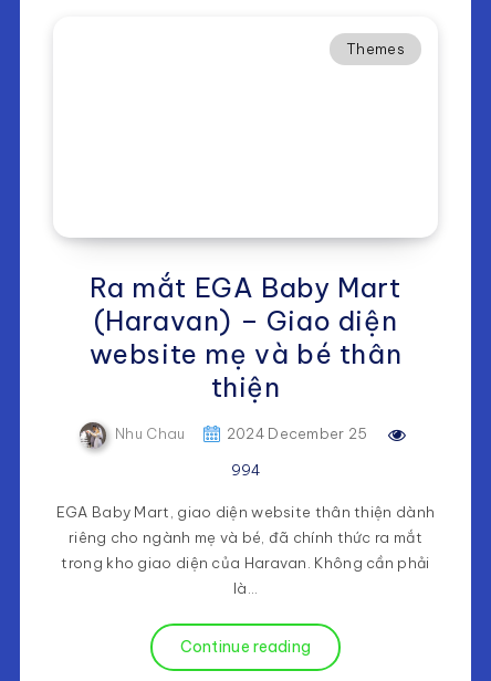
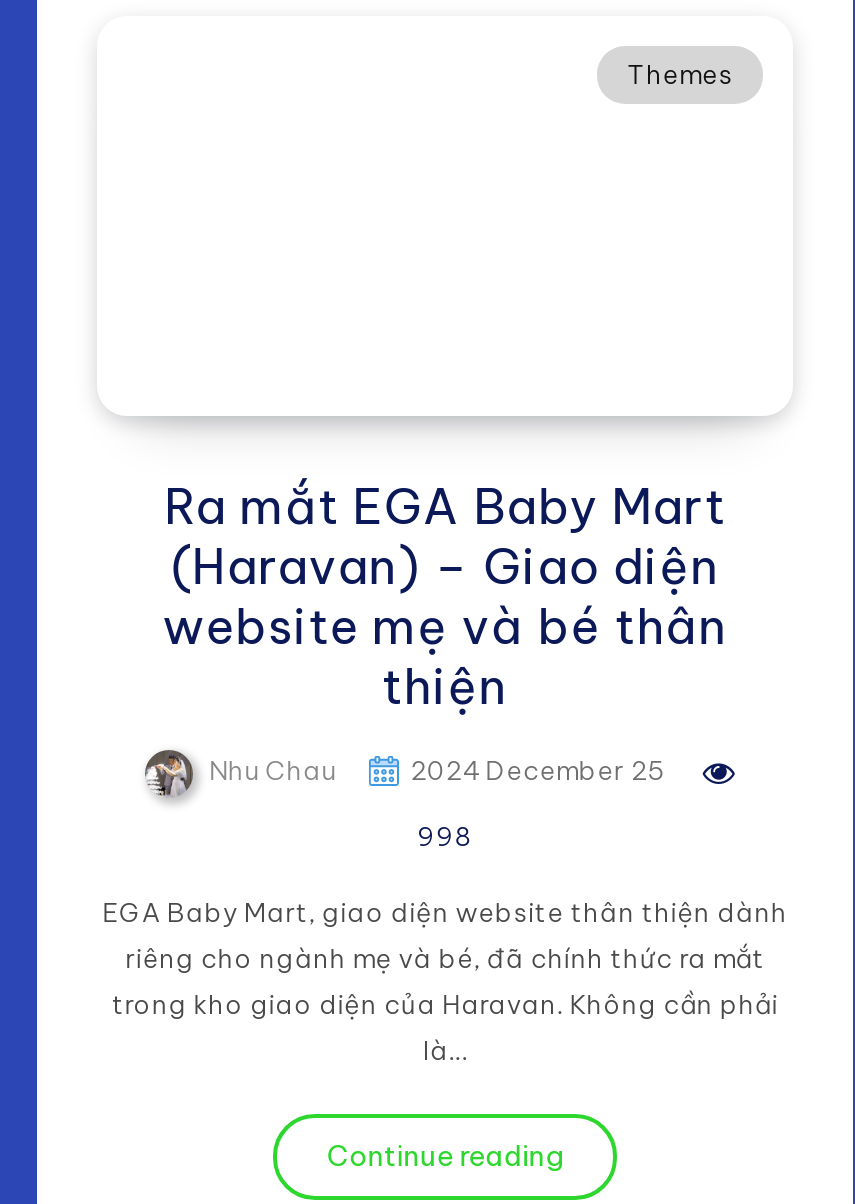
- 994
+ 998
